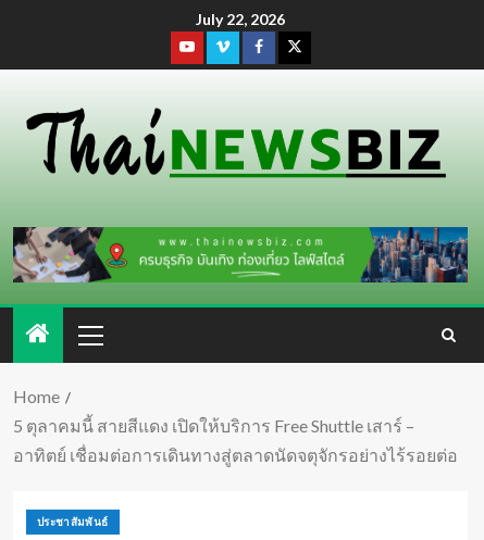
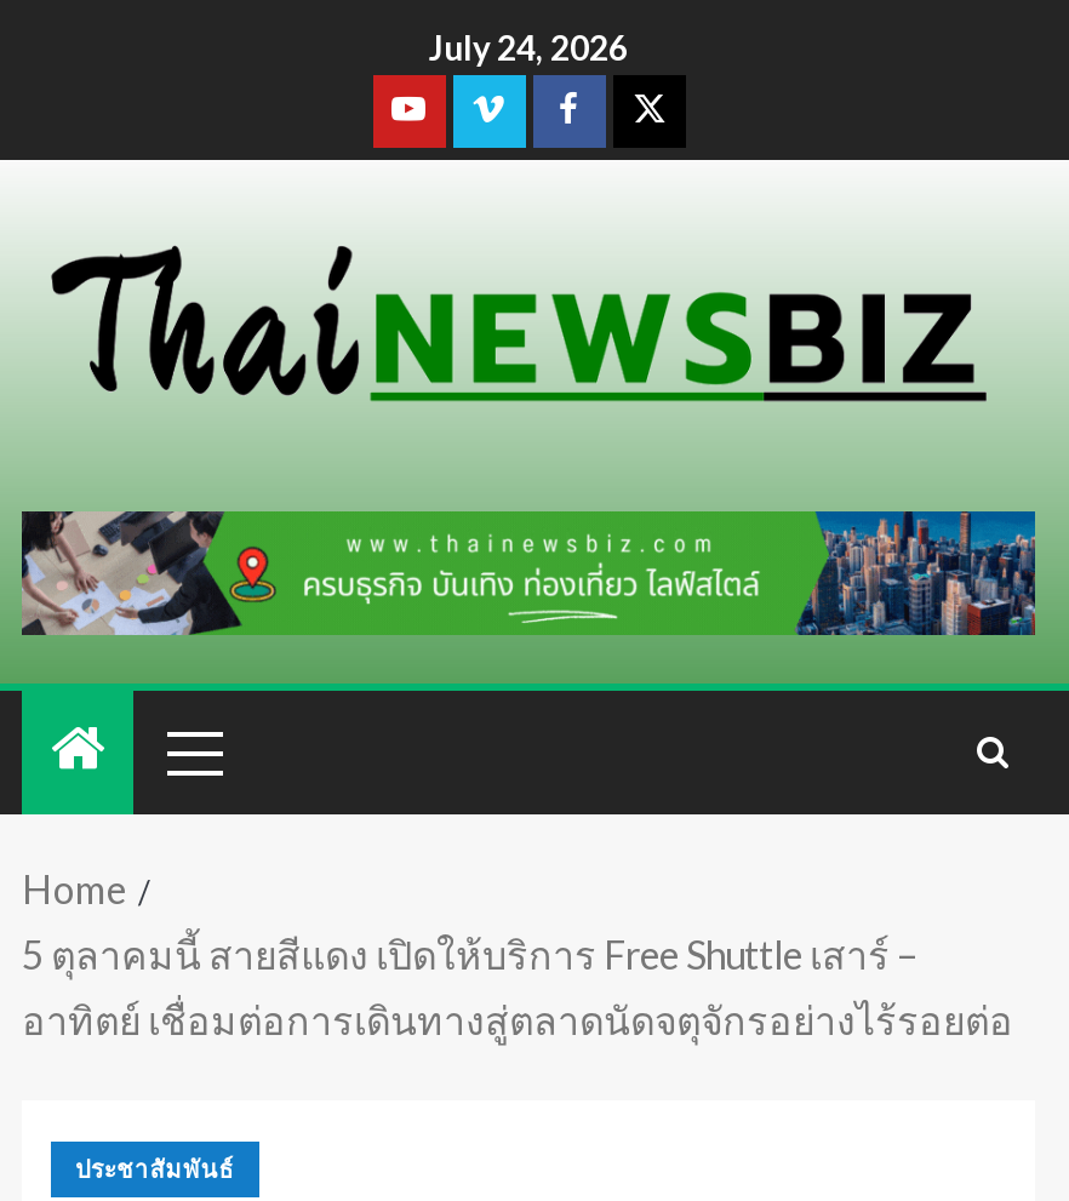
- July 22, 2026
+ July 24, 2026
